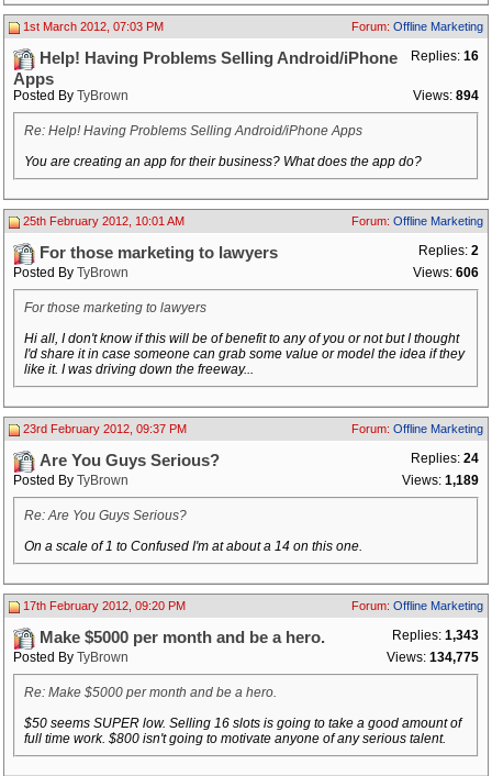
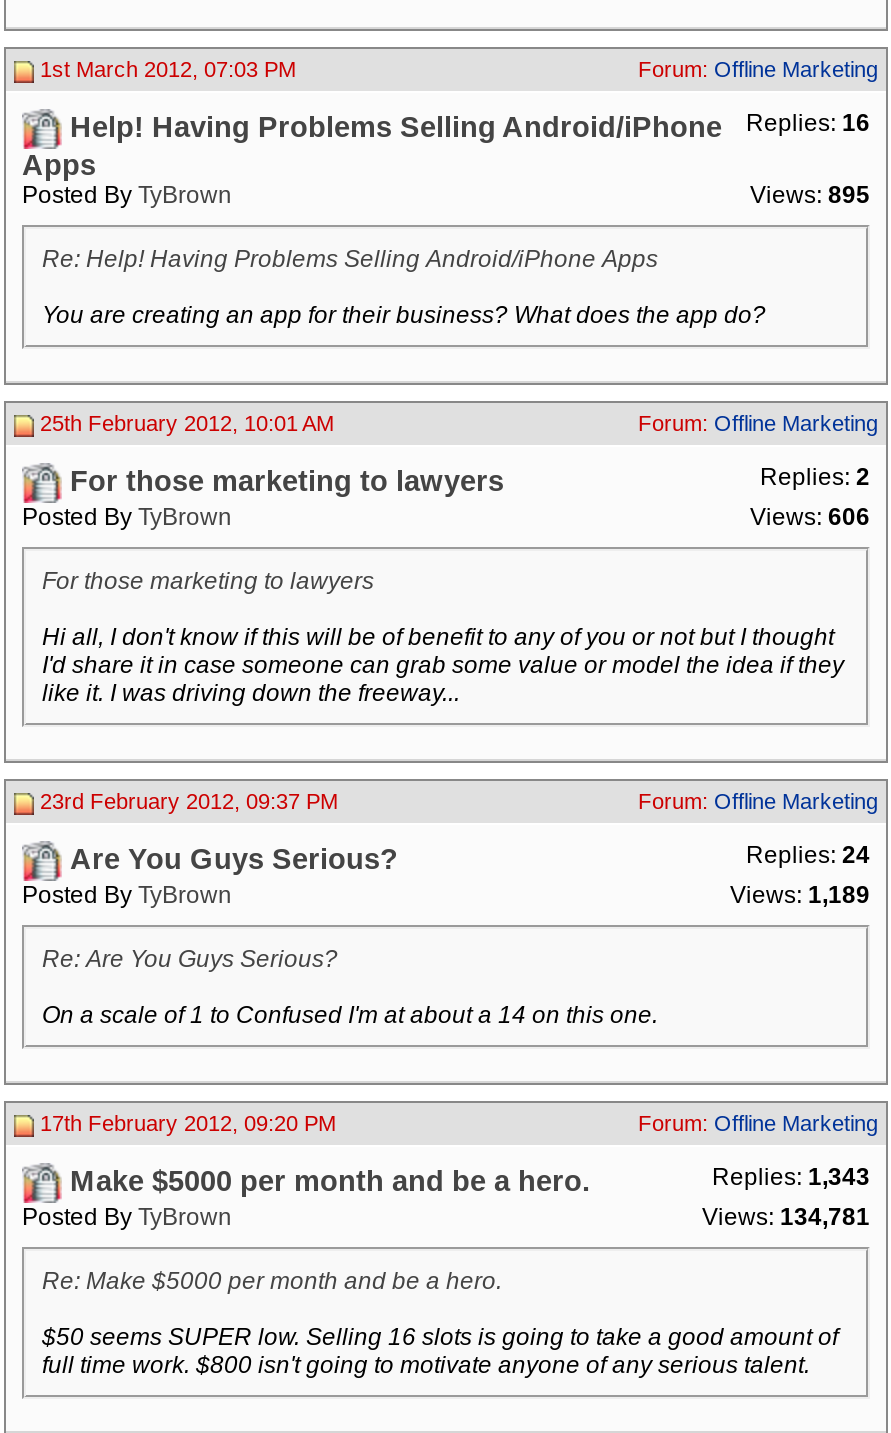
- Views: 894
+ Views: 895

- Views: 134,775
+ Views: 134,781
